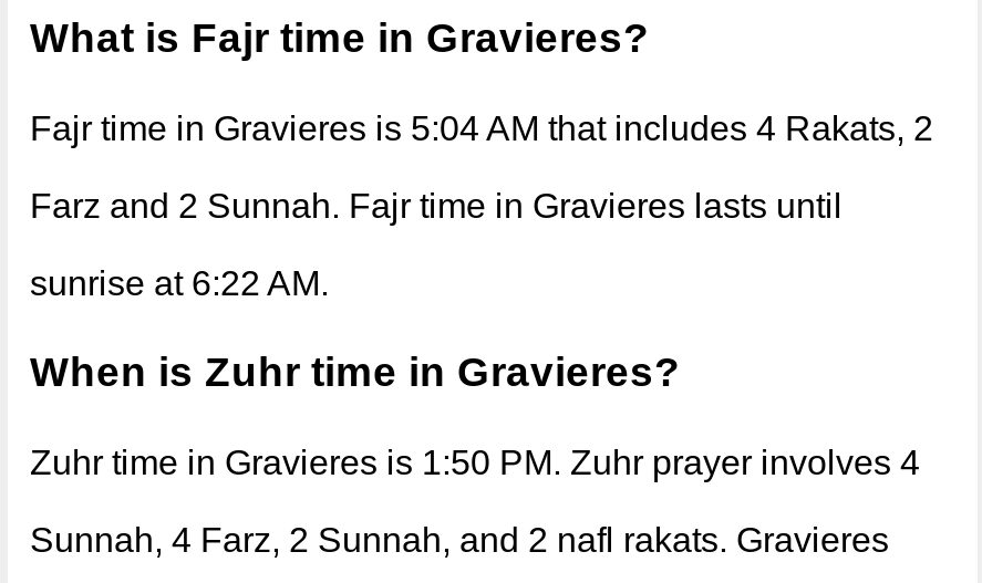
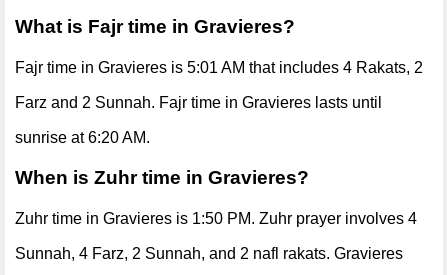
- Fajr time in Gravieres is 5:04 AM that includes 4 Rakats, 2
+ Fajr time in Gravieres is 5:01 AM that includes 4 Rakats, 2

- sunrise at 6:22 AM.
+ sunrise at 6:20 AM.
